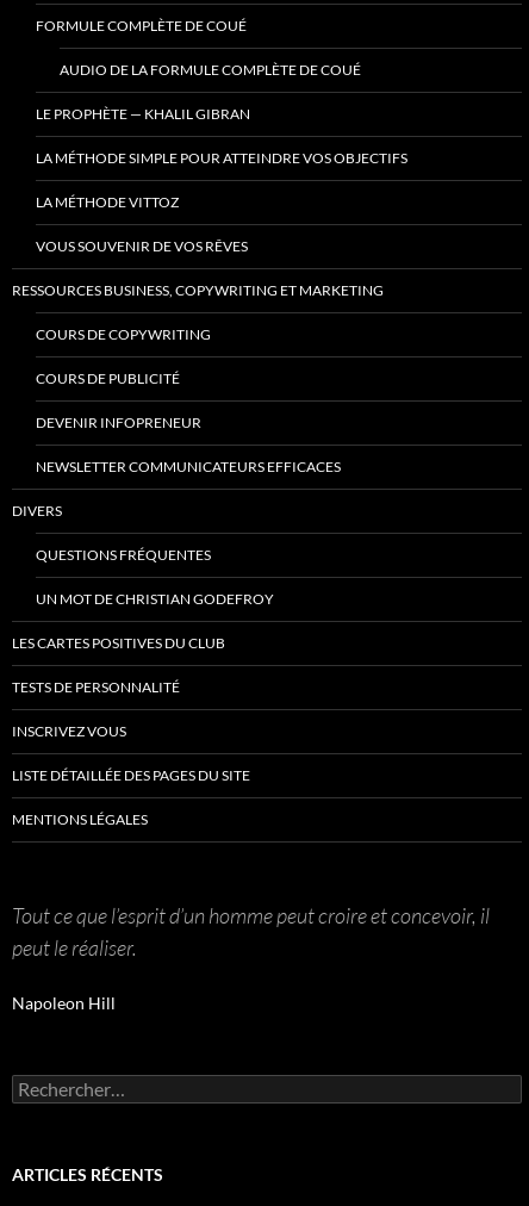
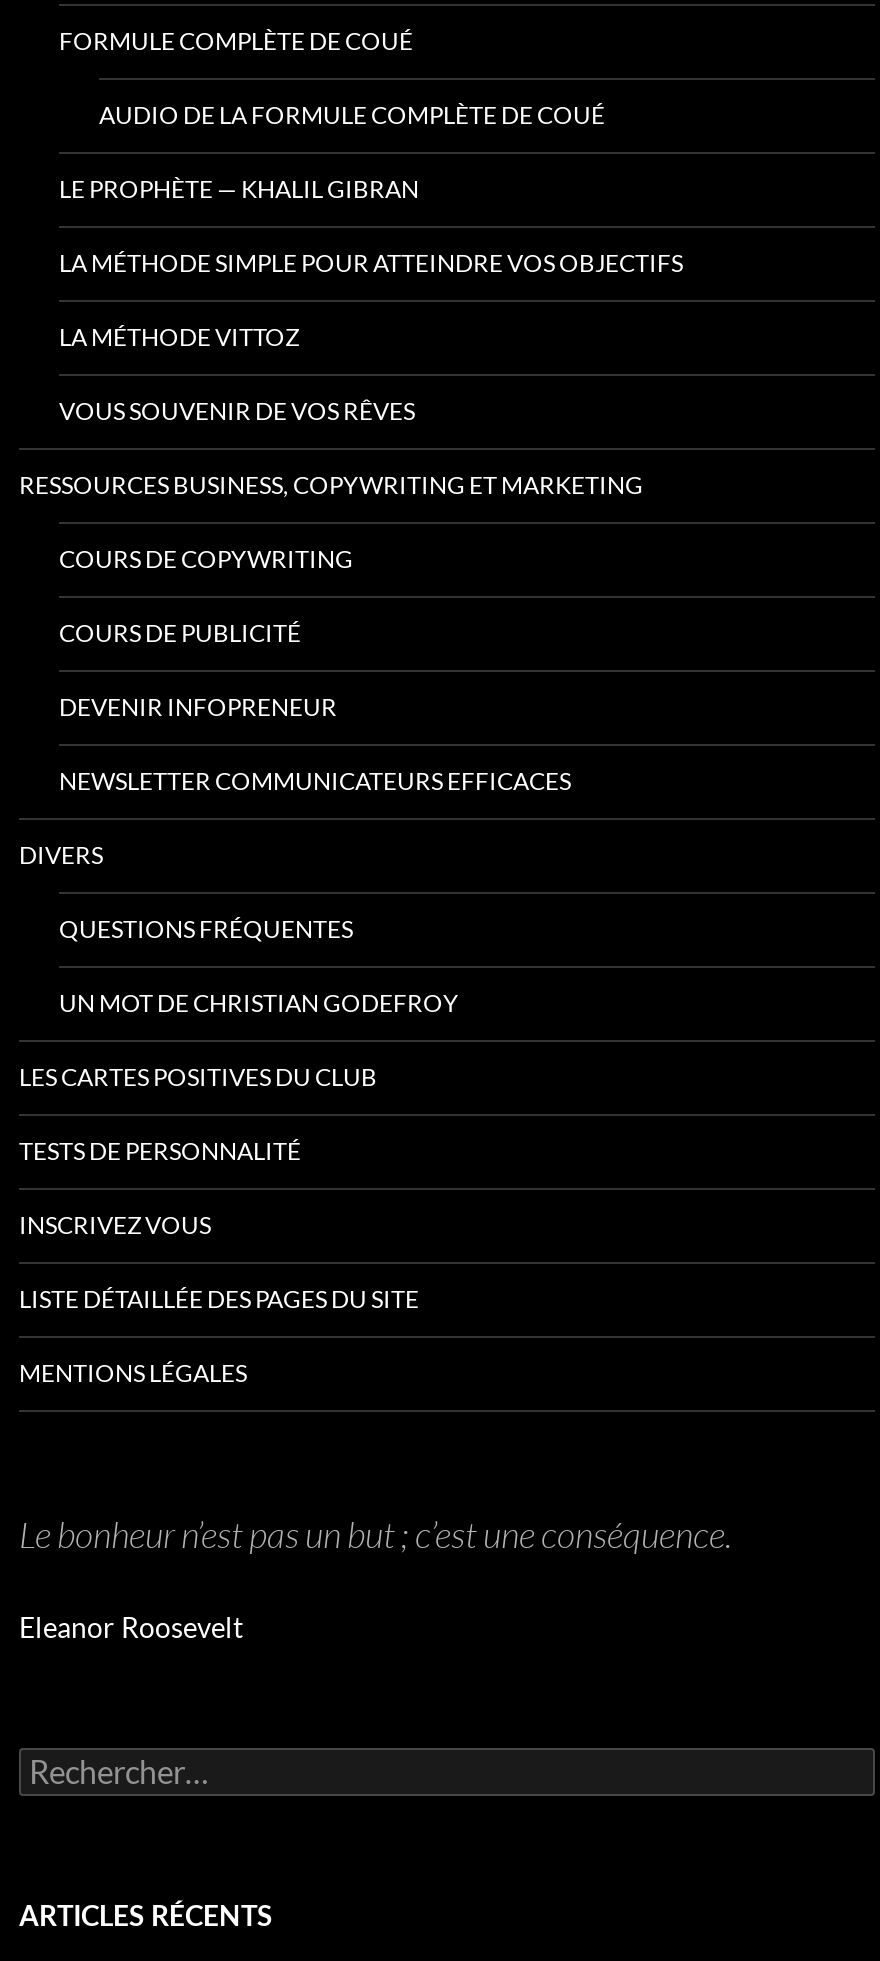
- Tout ce que l’esprit d’un homme peut croire et concevoir, il
- peut le réaliser.
+ Le bonheur n’est pas un but ; c’est une conséquence.

- Napoleon Hill
+ Eleanor Roosevelt
